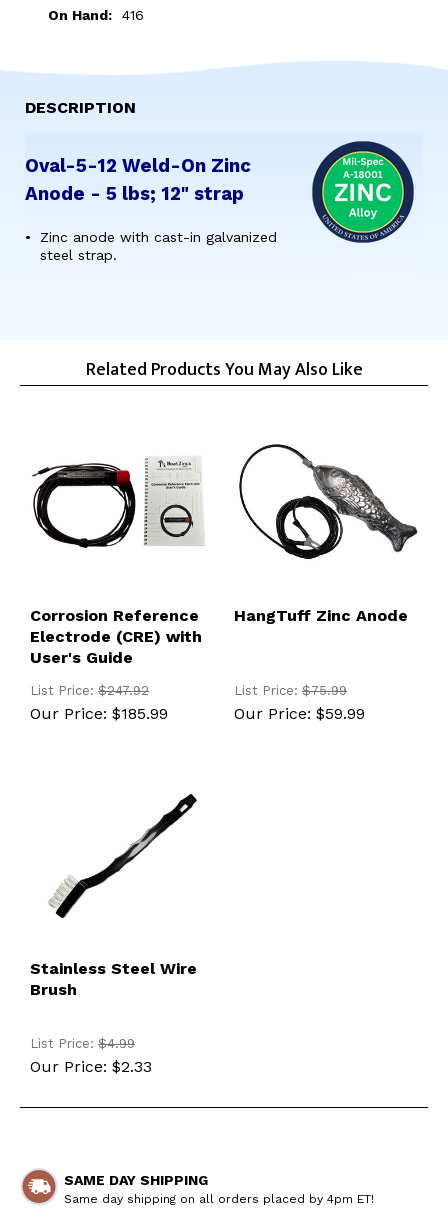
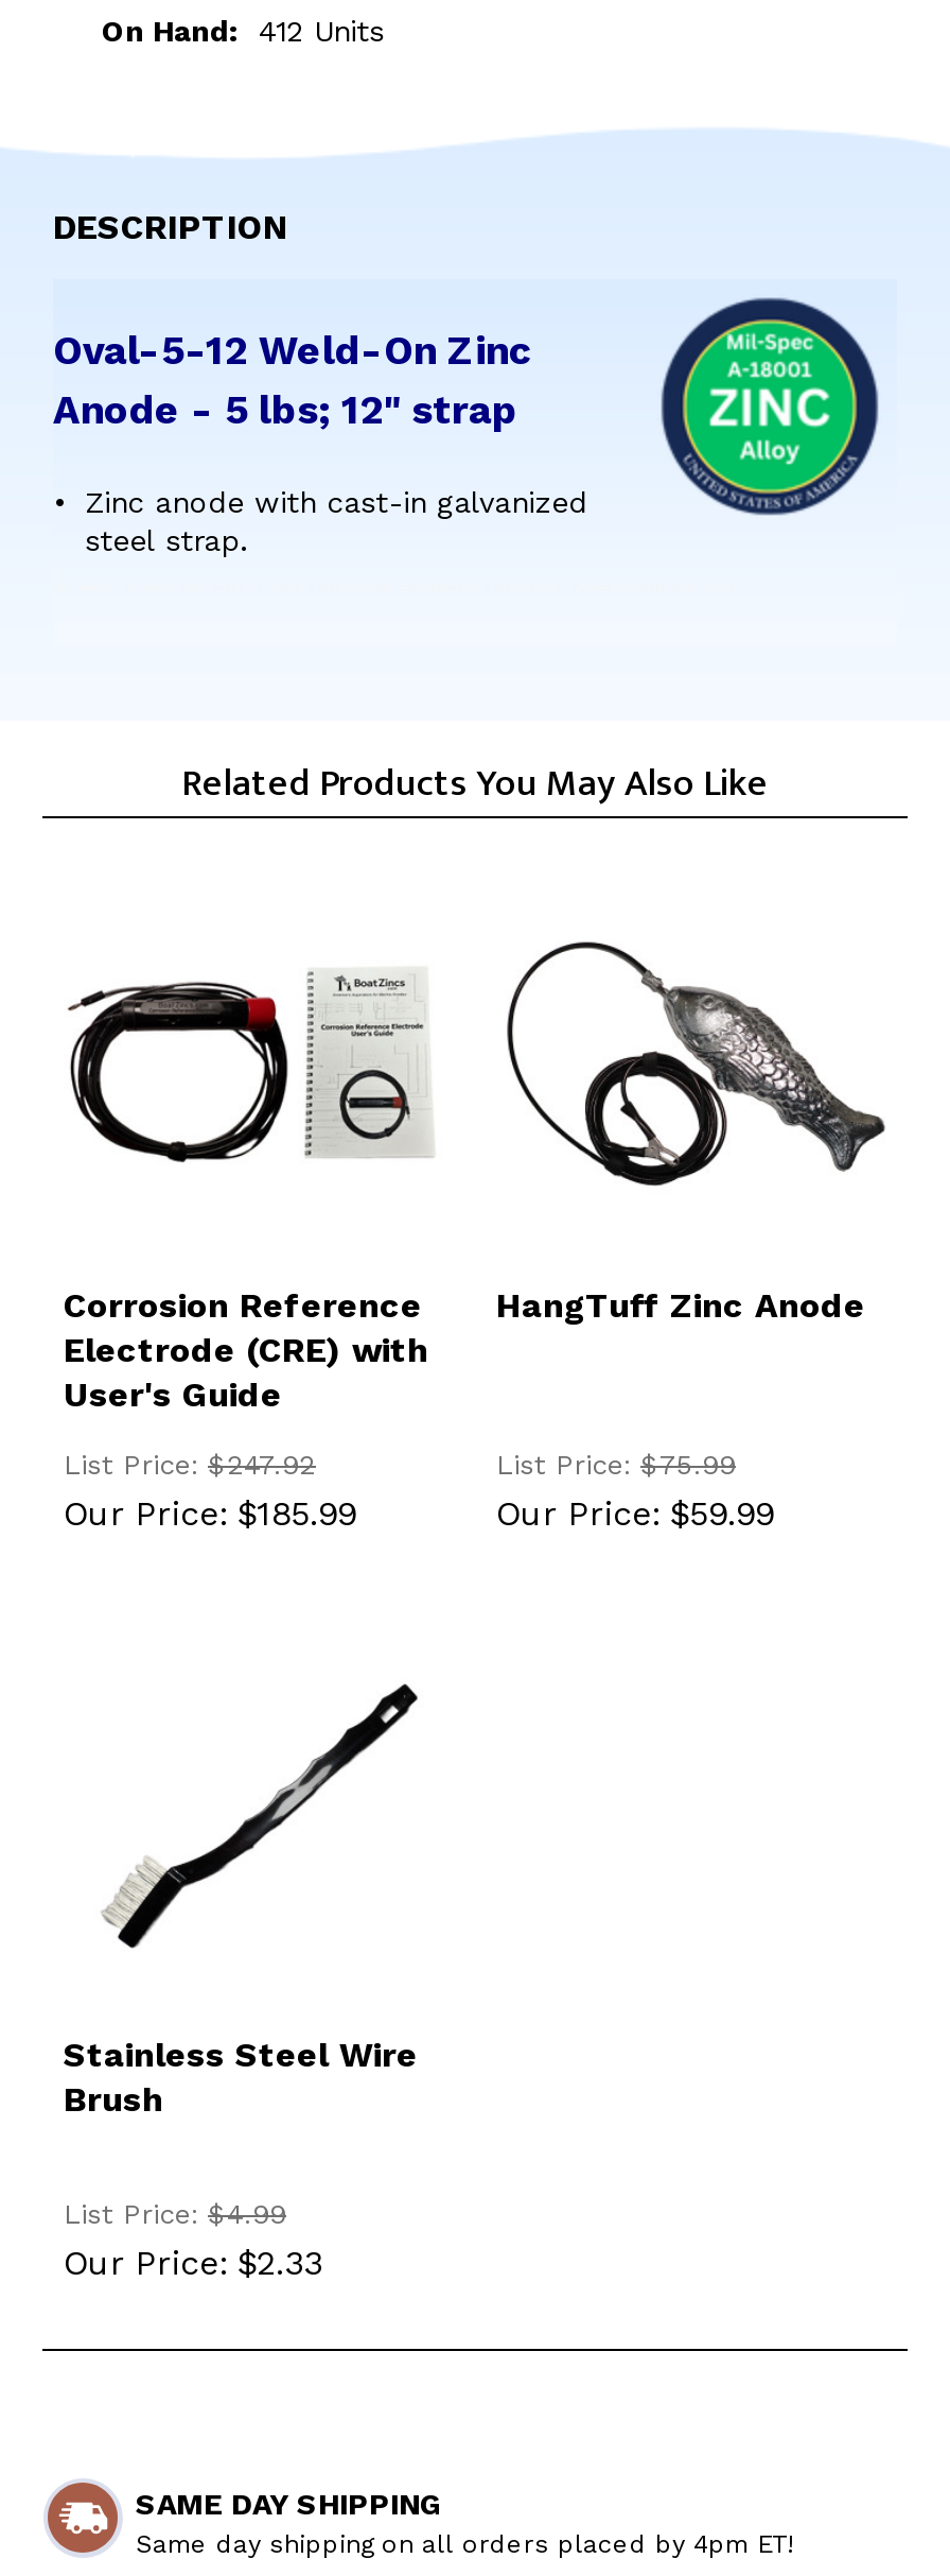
- On Hand: 416
+ On Hand: 412 Units
